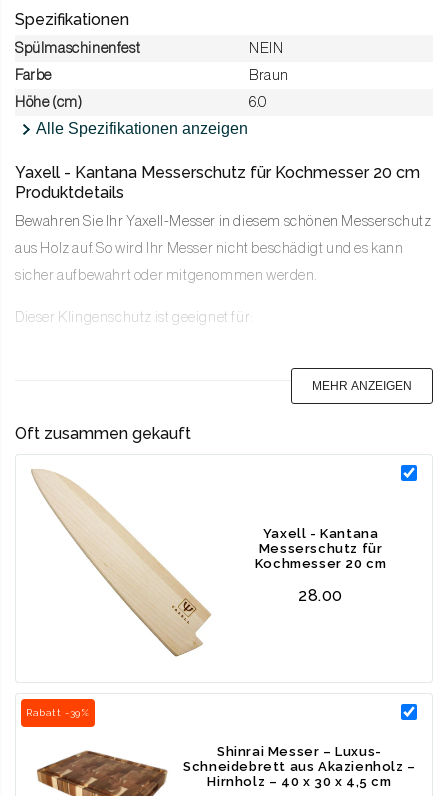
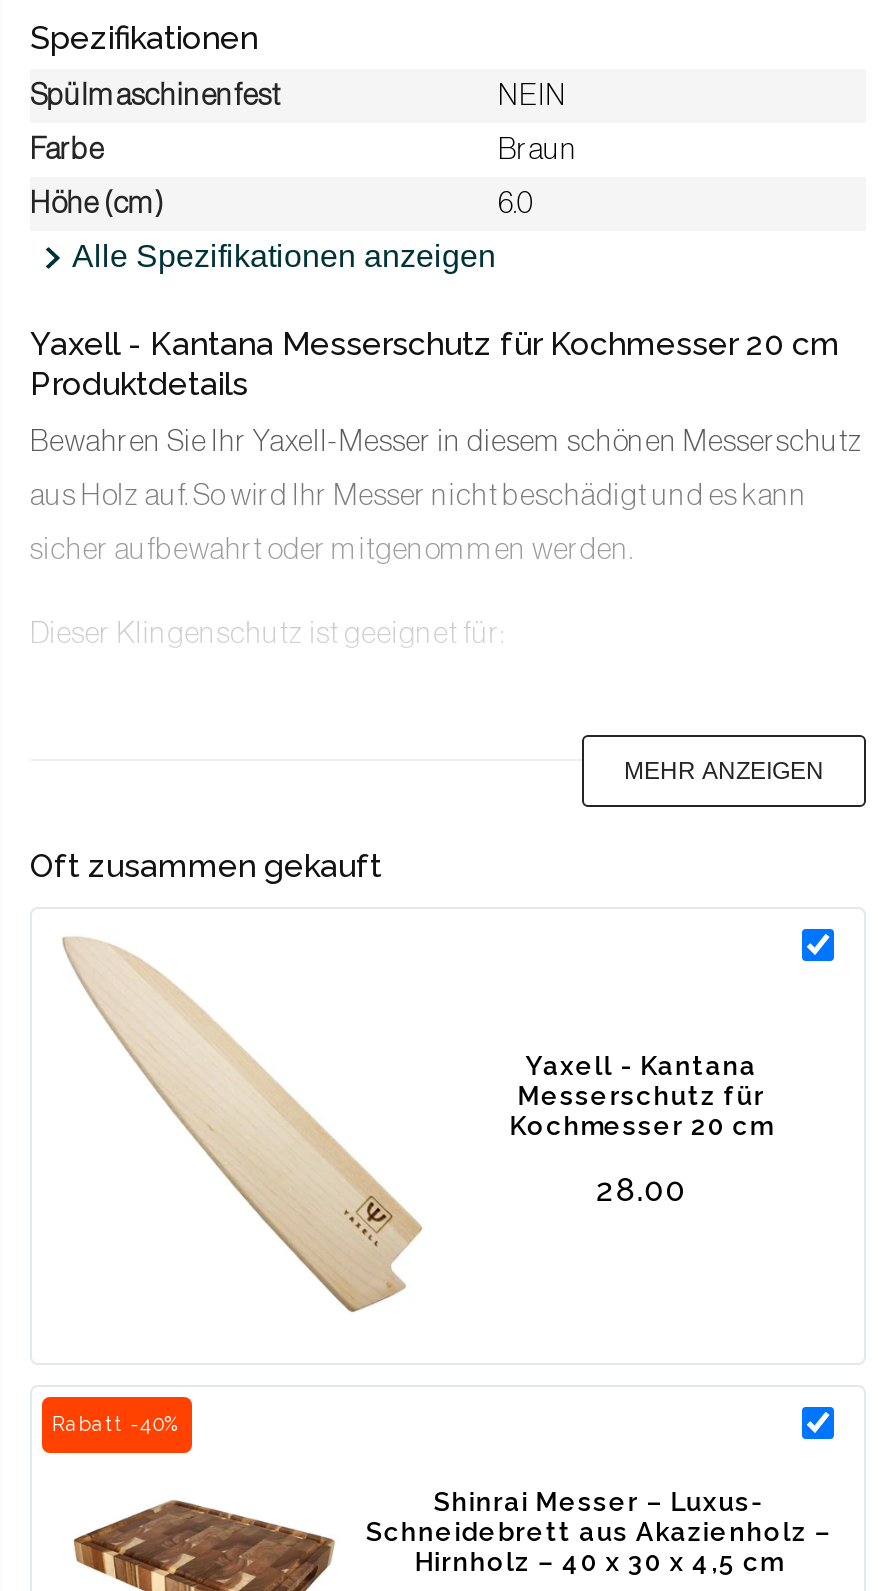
- Rabatt -39%
+ Rabatt -40%
